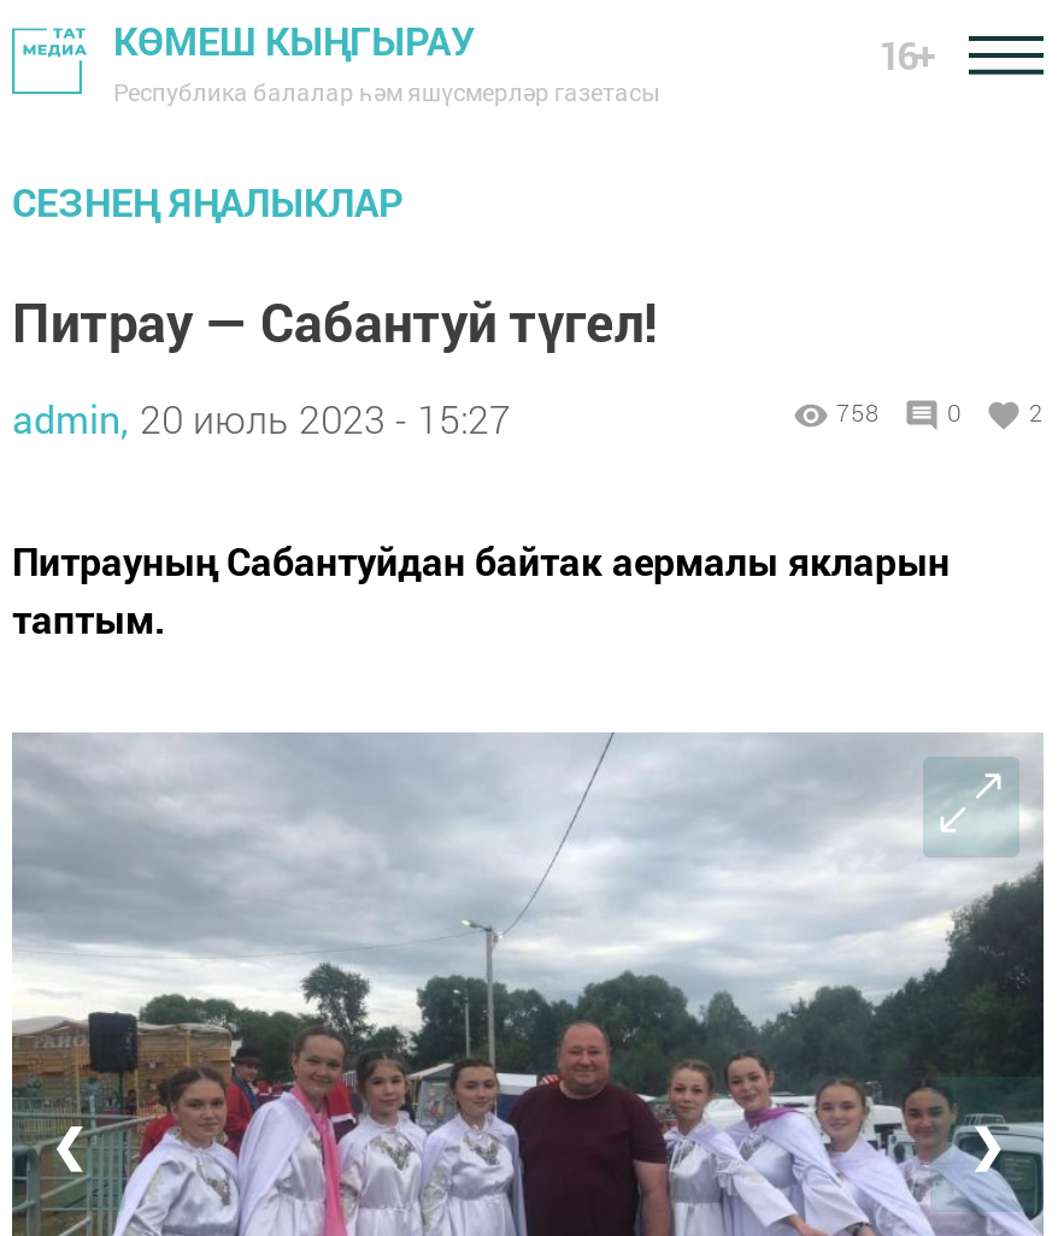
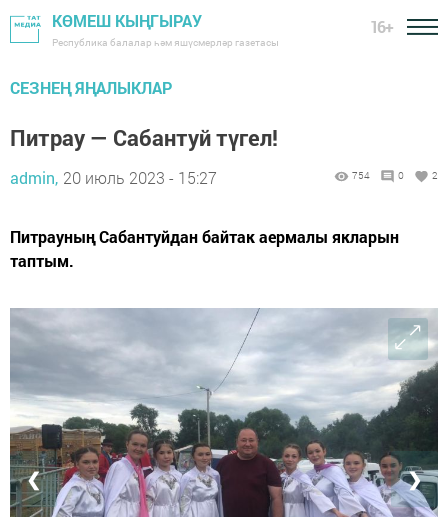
- 758
+ 754
